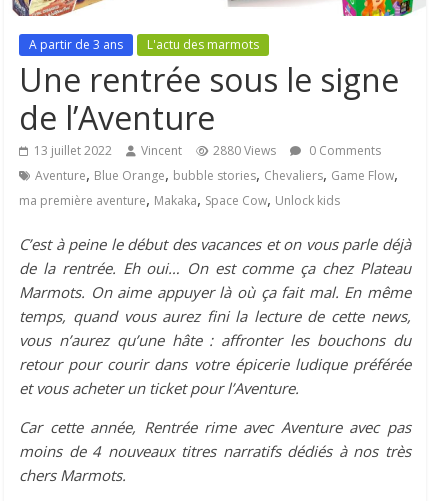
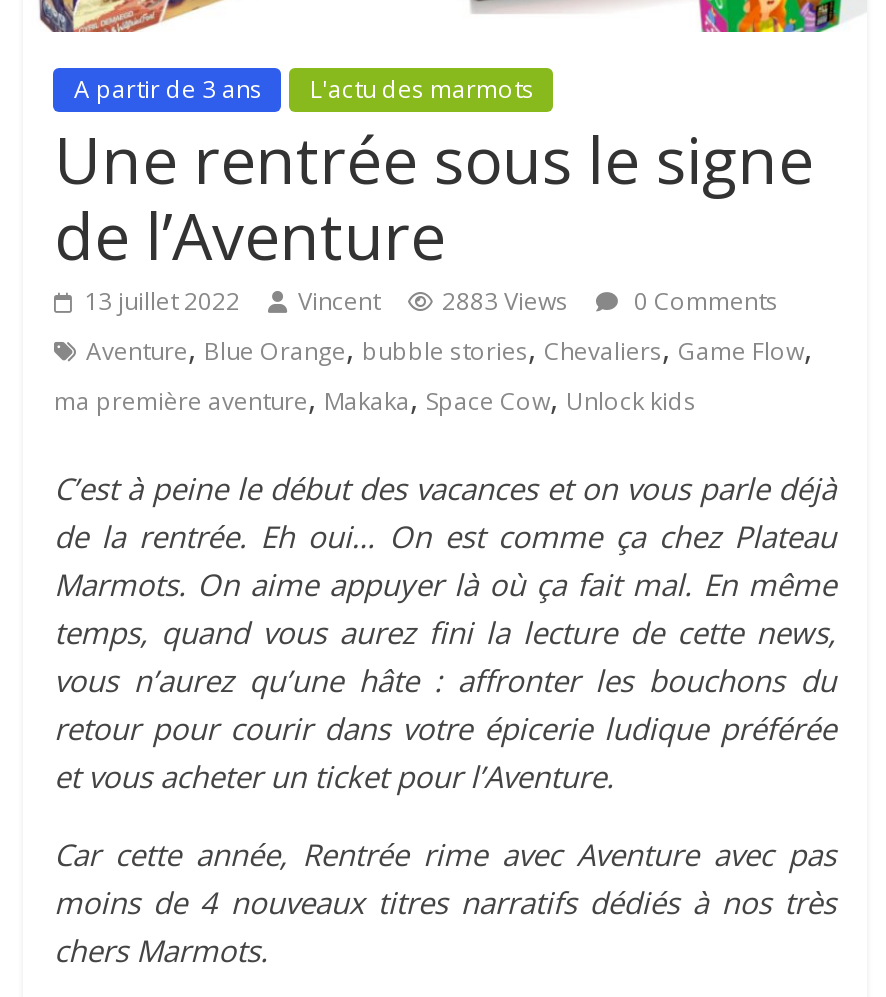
- 13 juillet 2022 Vincent 2880 Views 0 Comments
+ 13 juillet 2022 Vincent 2883 Views 0 Comments
